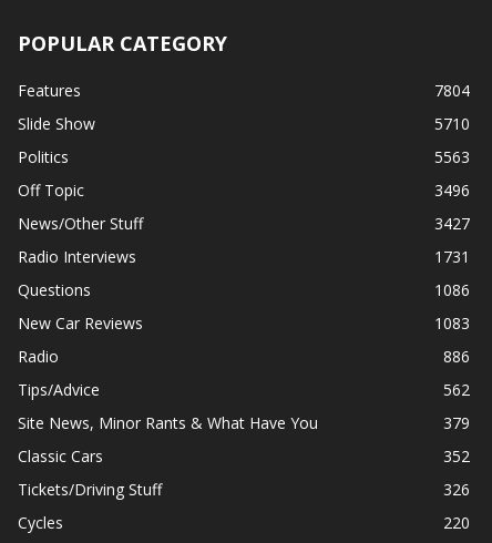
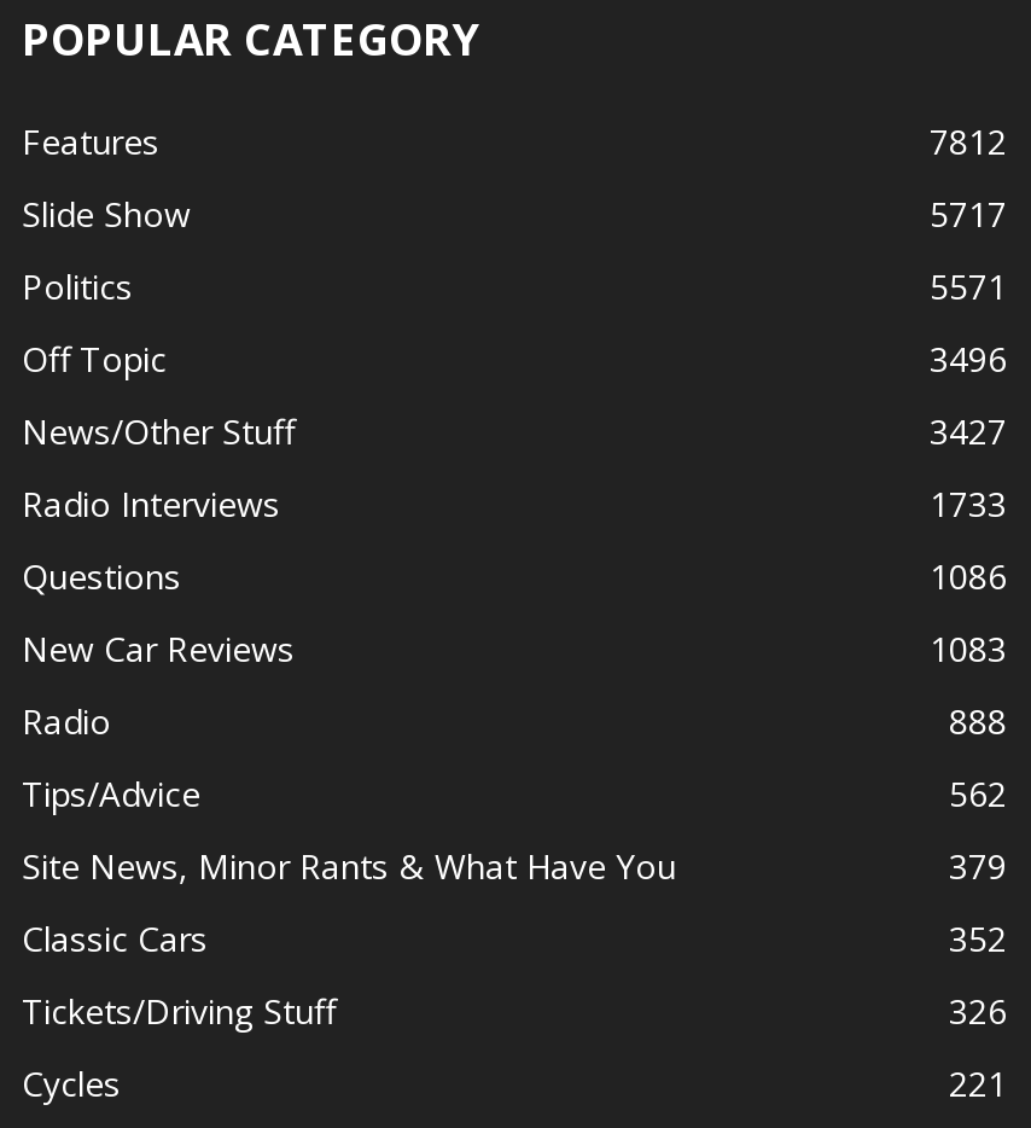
- 7804
+ 7812

- 5710
+ 5717

- 5563
+ 5571

- 1731
+ 1733

- 886
+ 888

- 220
+ 221
